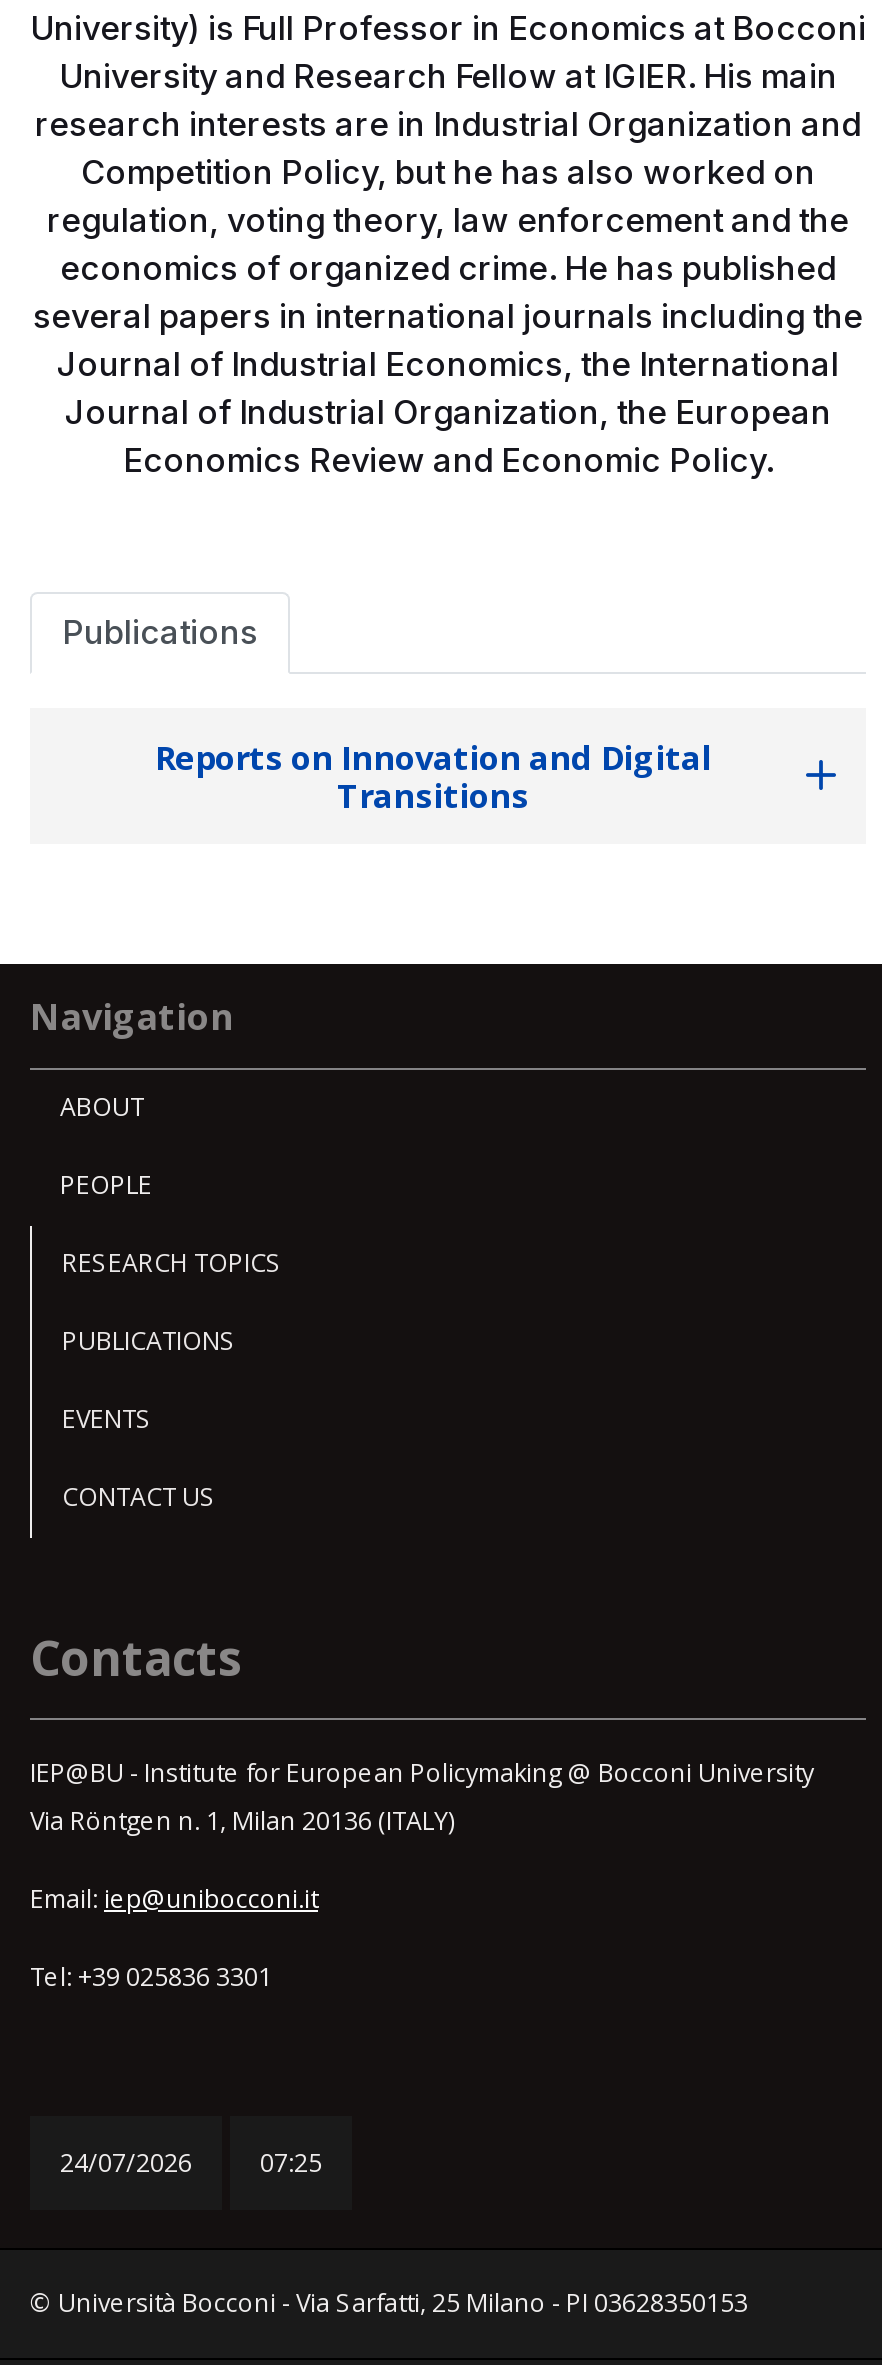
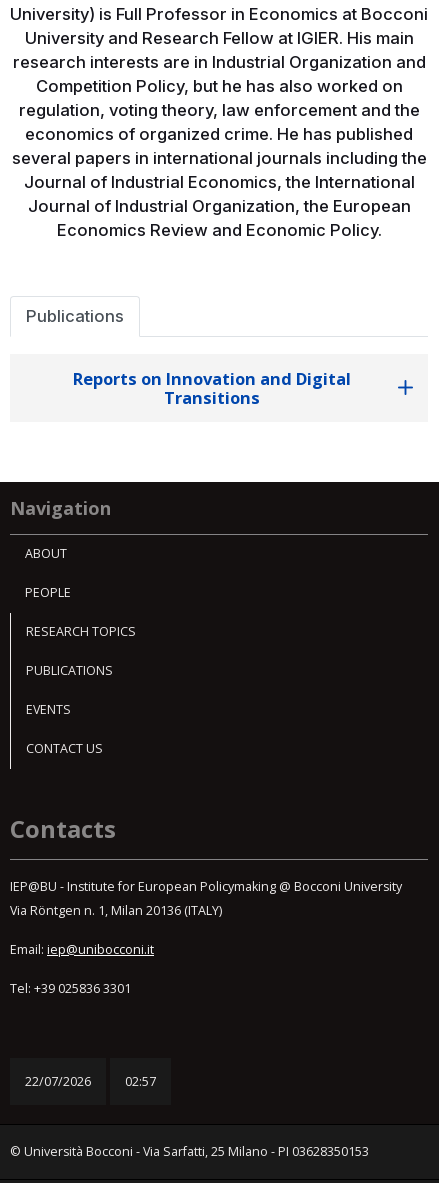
- 24/07/2026
+ 22/07/2026

- 07:25
+ 02:57
